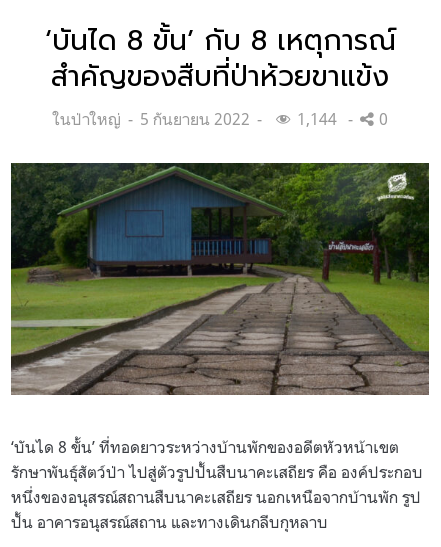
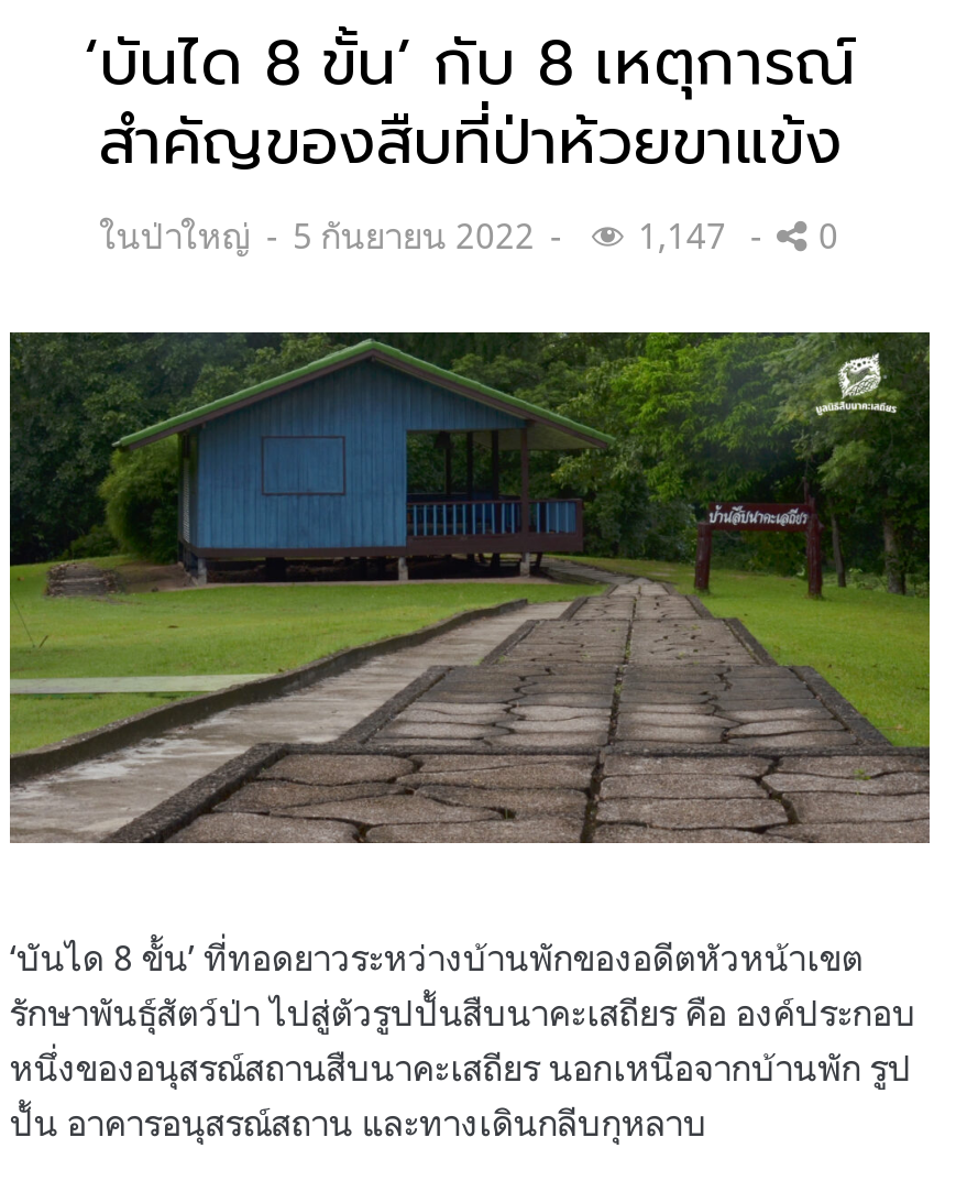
- 1,144
+ 1,147
